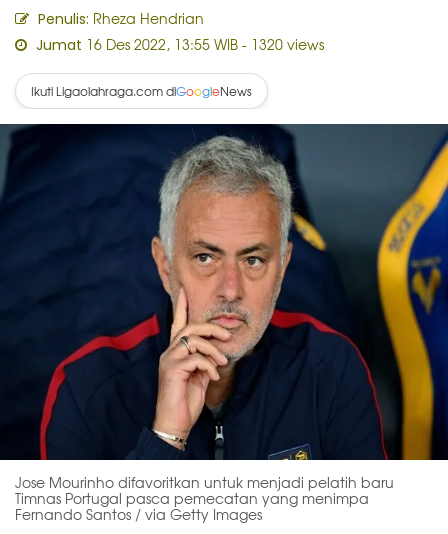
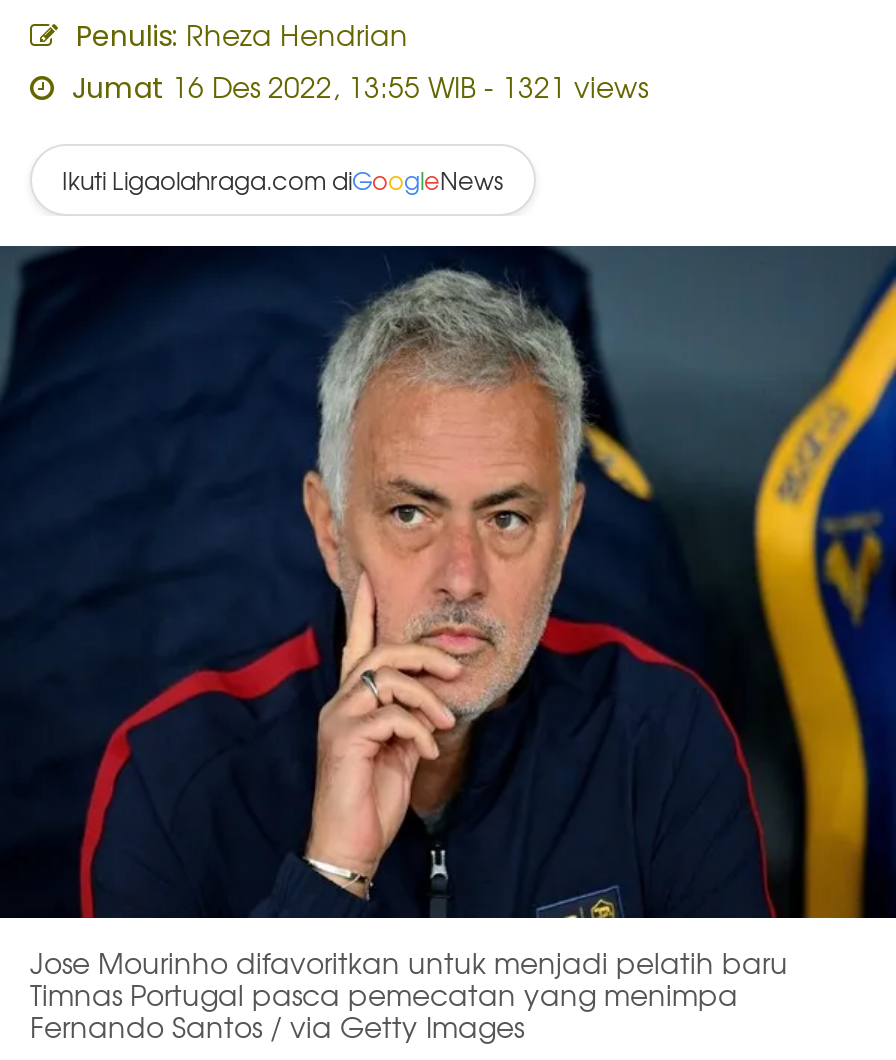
- Jumat 16 Des 2022, 13:55 WIB - 1320 views
+ Jumat 16 Des 2022, 13:55 WIB - 1321 views
